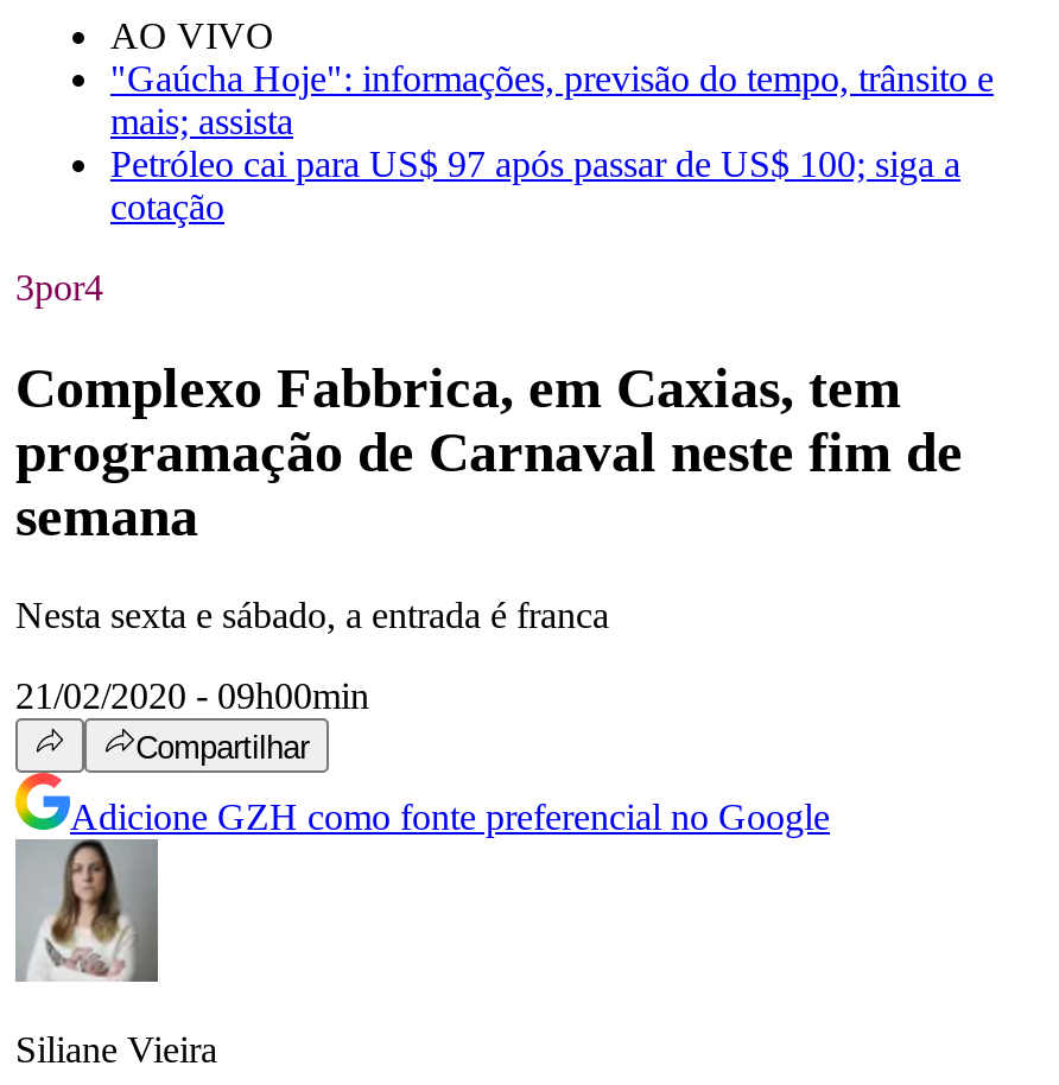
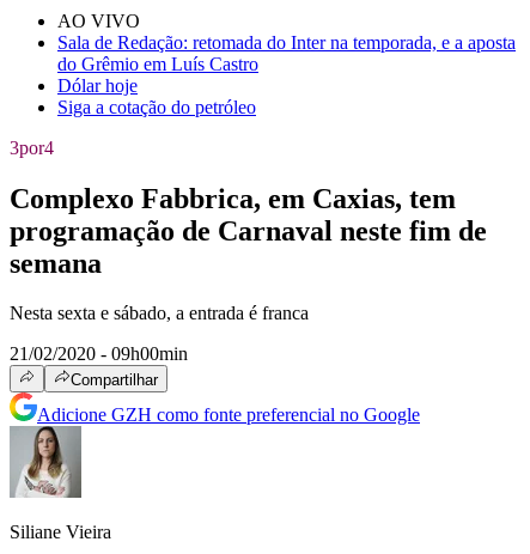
- "Gaúcha Hoje": informações, previsão do tempo, trânsito e
- mais; assista
- Petróleo cai para US$ 97 após passar de US$ 100; siga a
- cotação
+ Sala de Redação: retomada do Inter na temporada, e a aposta
+ do Grêmio em Luís Castro
+ Dólar hoje
+ Siga a cotação do petróleo
